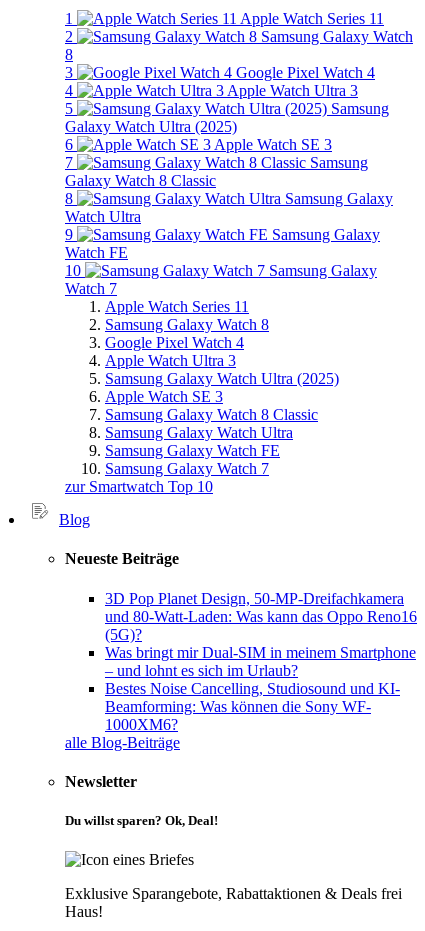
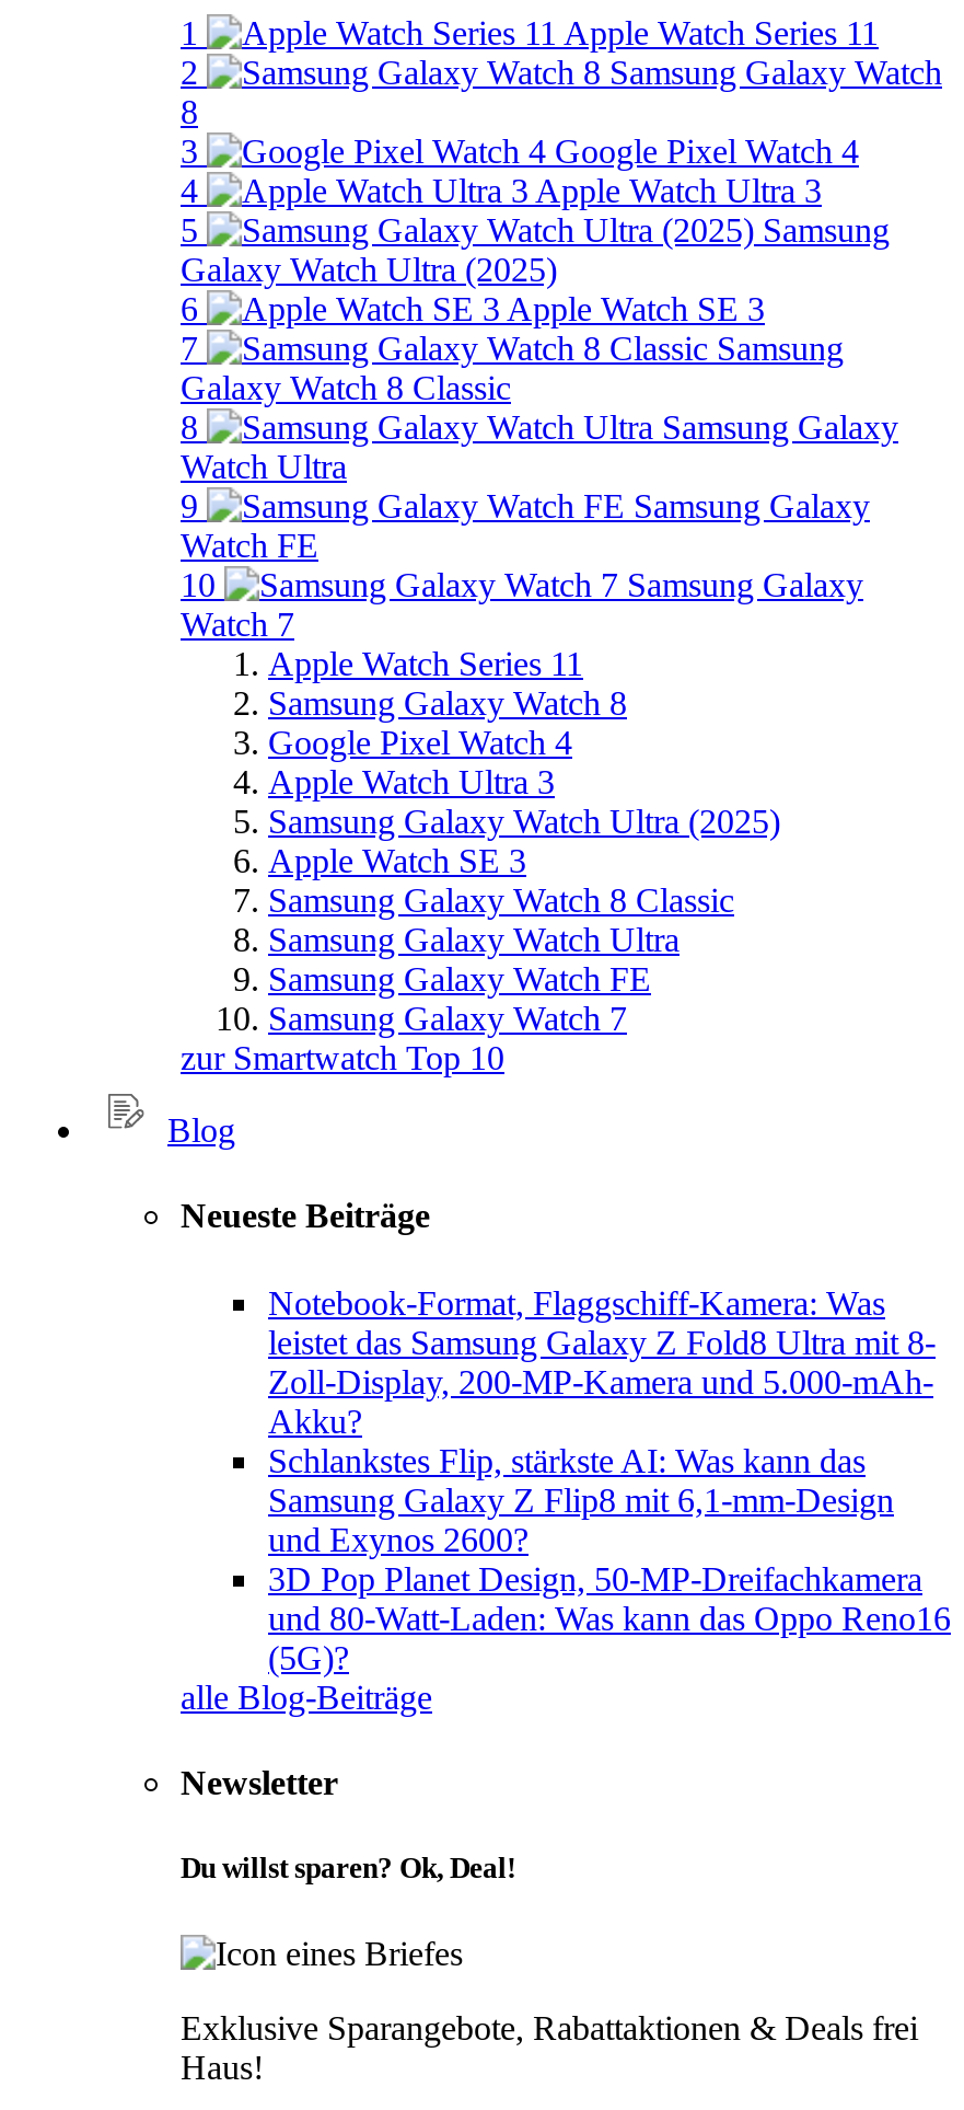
+ Notebook-Format, Flaggschiff-Kamera: Was
+ leistet das Samsung Galaxy Z Fold8 Ultra mit 8-
+ Zoll-Display, 200-MP-Kamera und 5.000-mAh-
+ Akku?
+ Schlankstes Flip, stärkste AI: Was kann das
+ Samsung Galaxy Z Flip8 mit 6,1-mm-Design
+ und Exynos 2600?

moved down: 3D Pop Planet Design, 50-MP-Dreifachkamera | und 80-Watt-Laden: Was kann das Oppo Reno16

- Was bringt mir Dual-SIM in meinem Smartphone
- – und lohnt es sich im Urlaub?
- Bestes Noise Cancelling, Studiosound und KI-
- Beamforming: Was können die Sony WF-
- 1000XM6?
